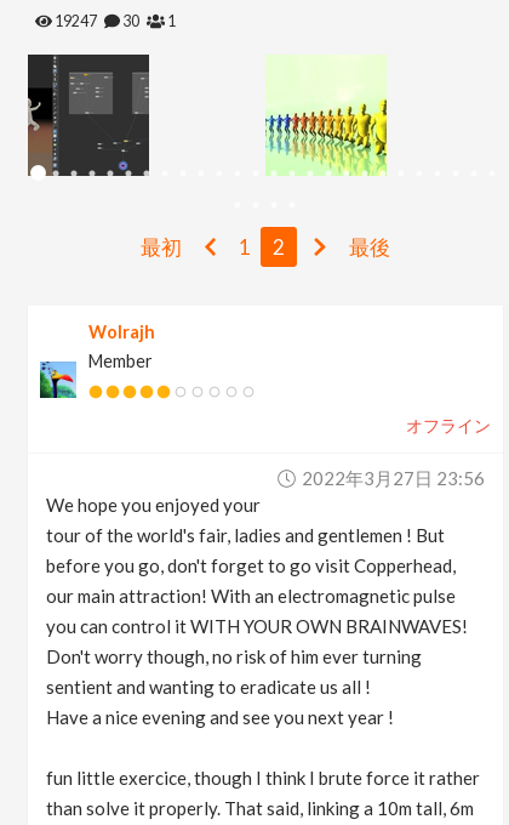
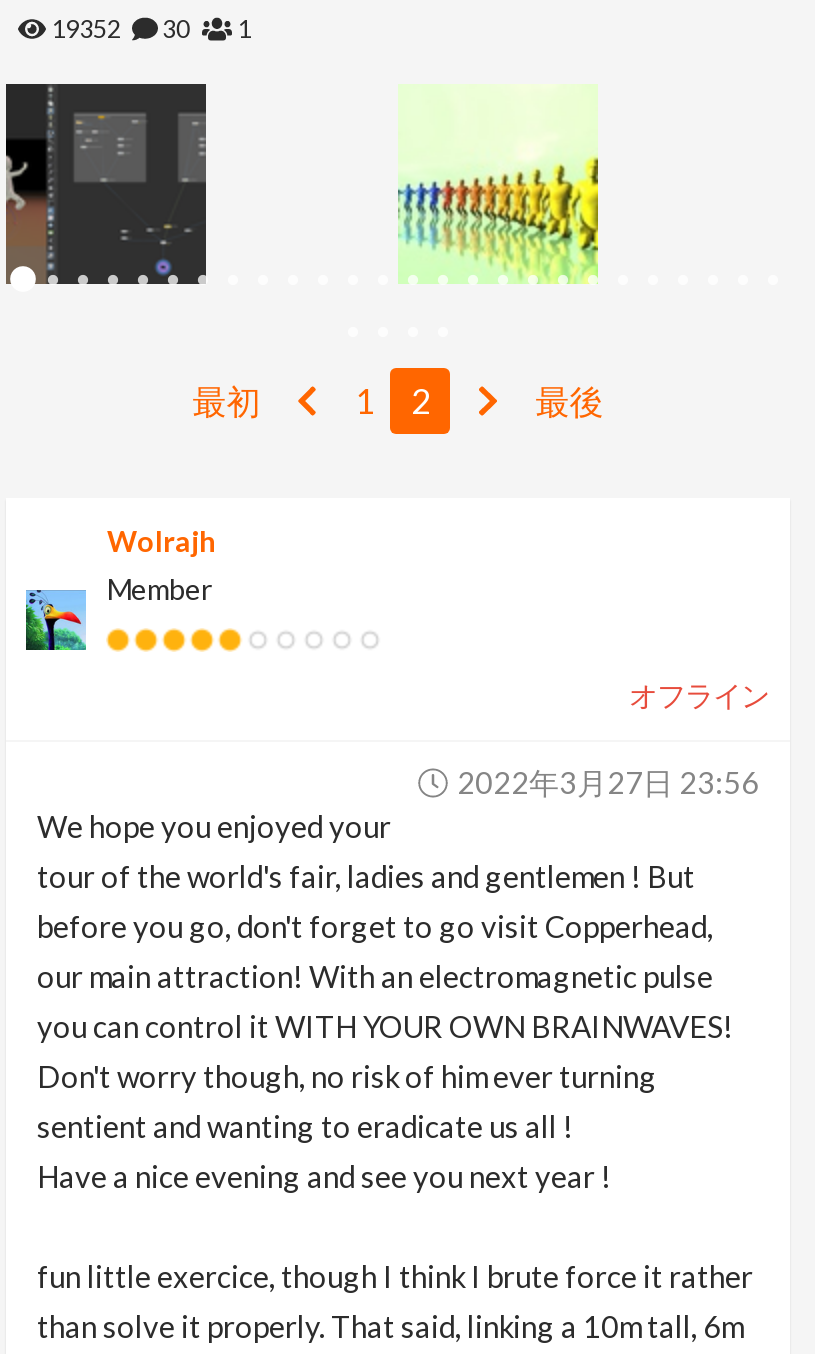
- 19247
+ 19352
